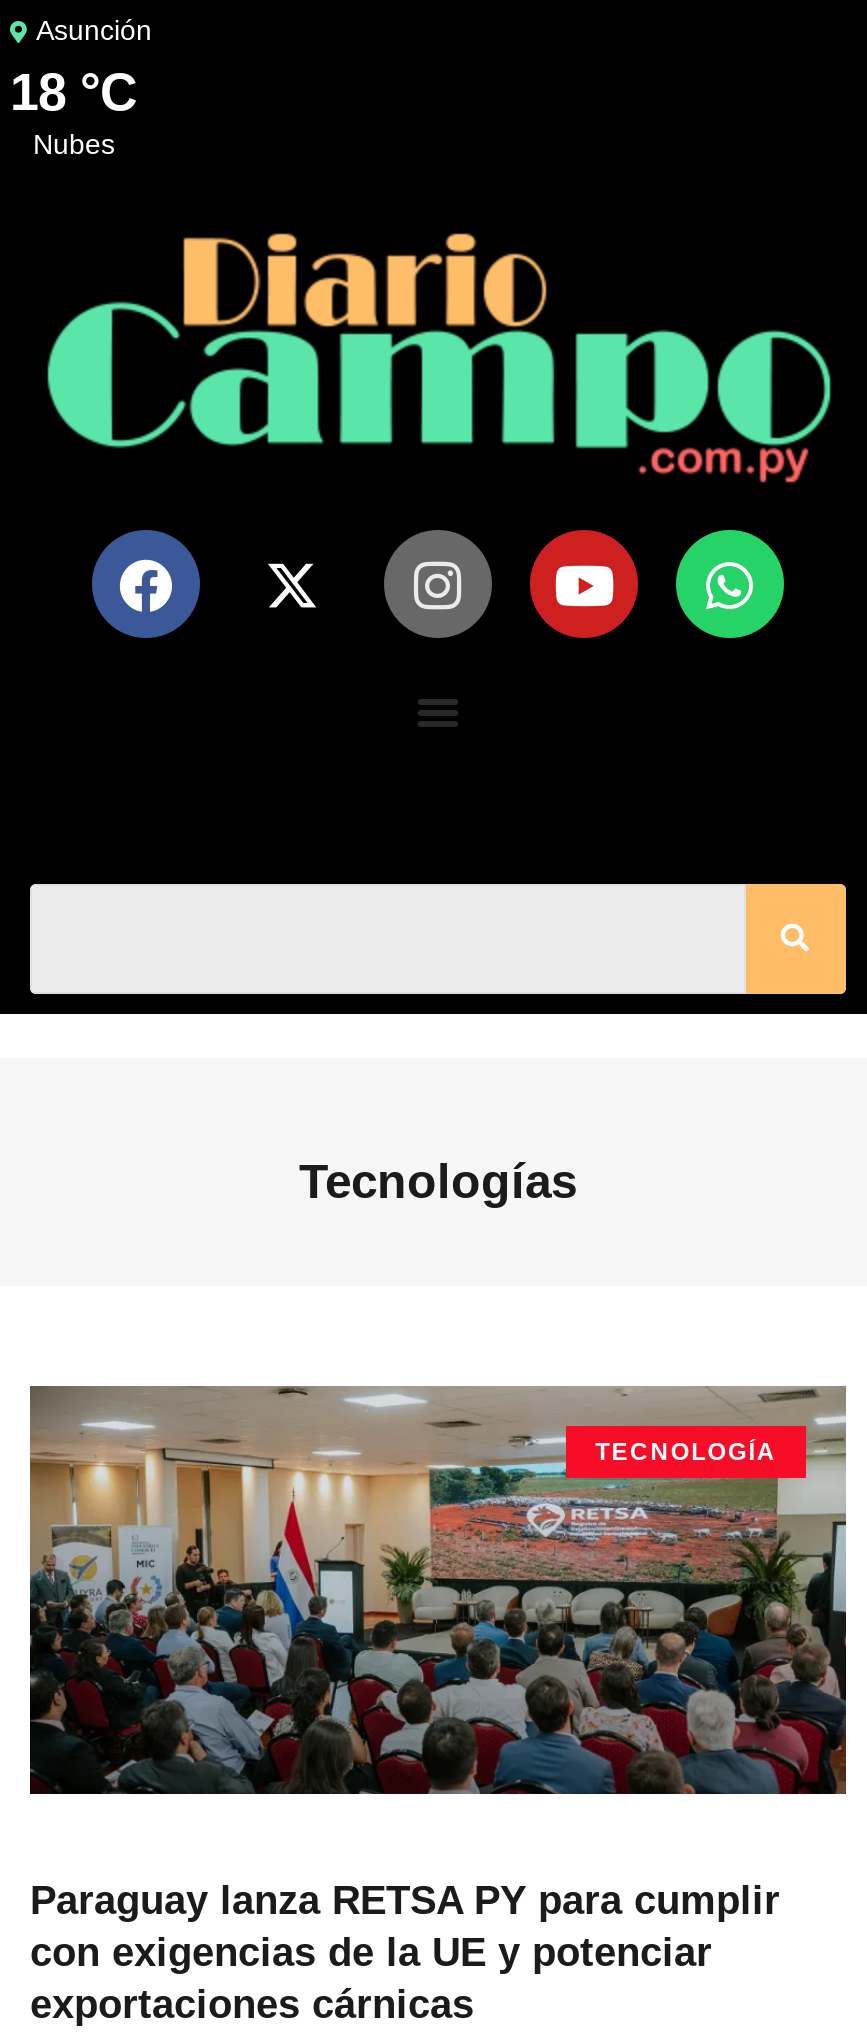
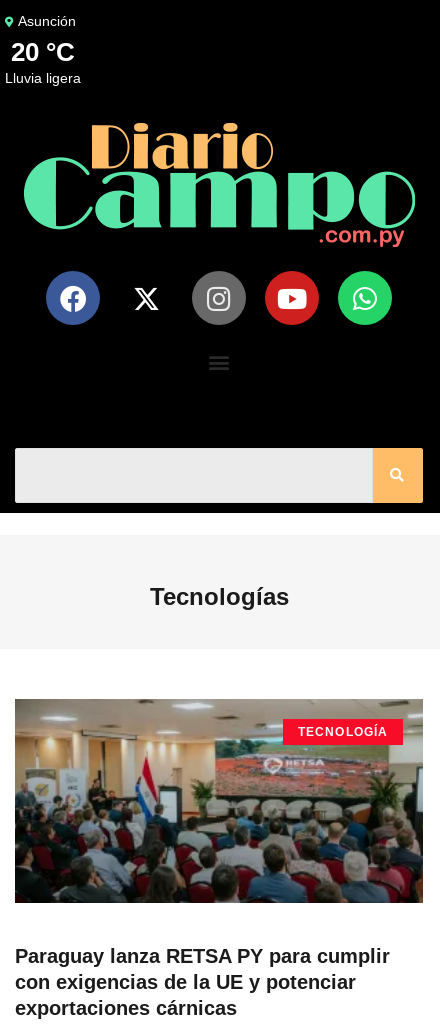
- 18 °C
- nubes
+ 20 °C
+ lluvia ligera
